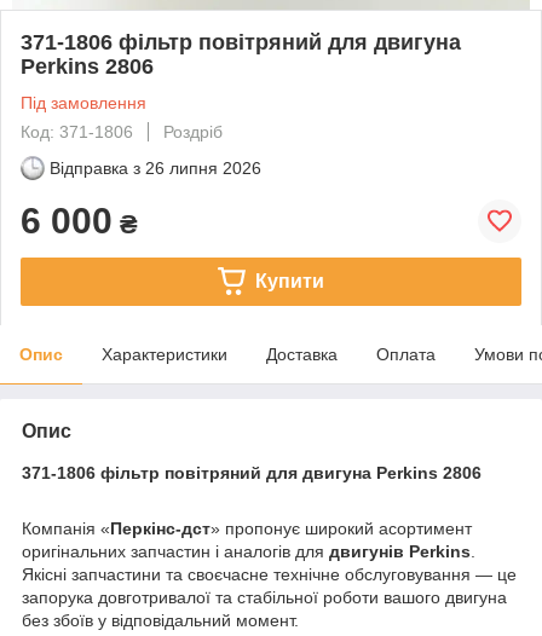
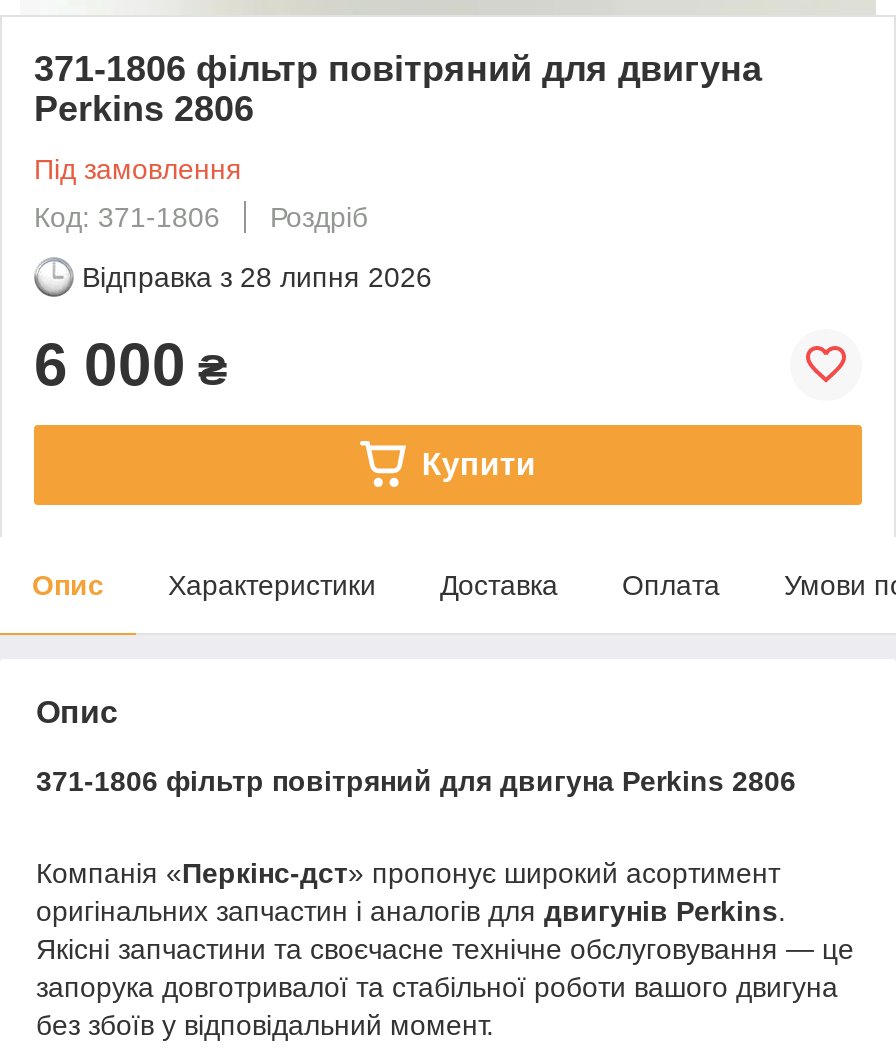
- Відправка з 26 липня 2026
+ Відправка з 28 липня 2026
